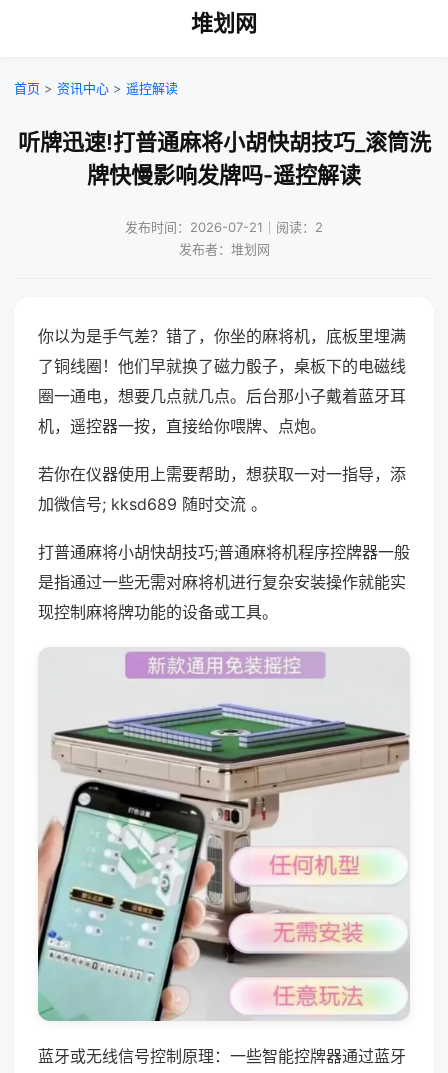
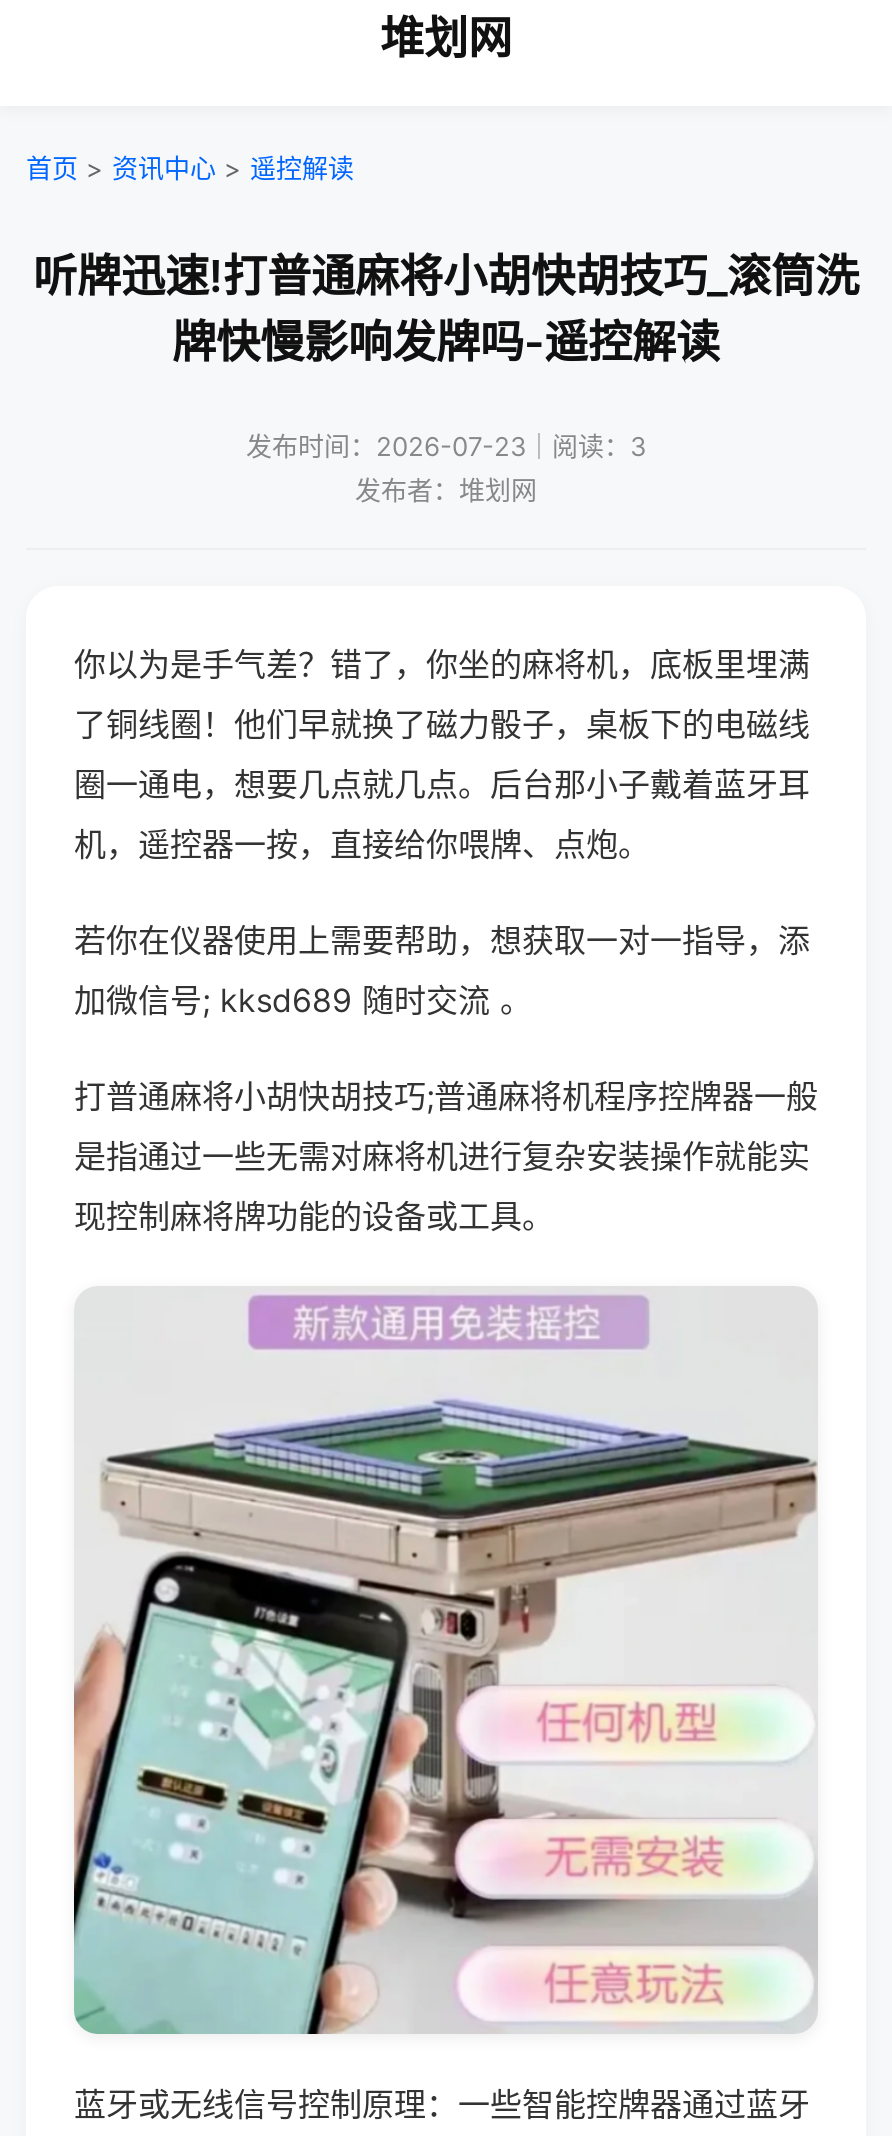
- 发布时间：2026-07-21｜阅读：2
+ 发布时间：2026-07-23｜阅读：3
